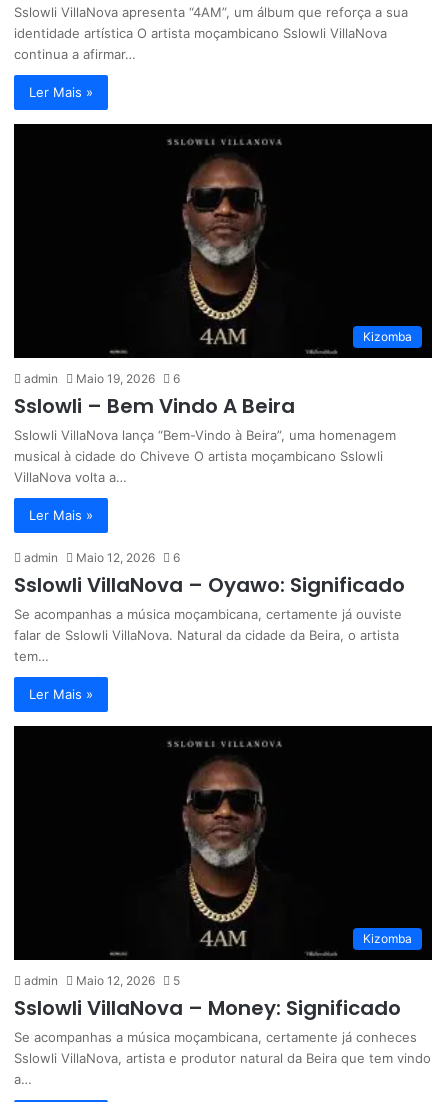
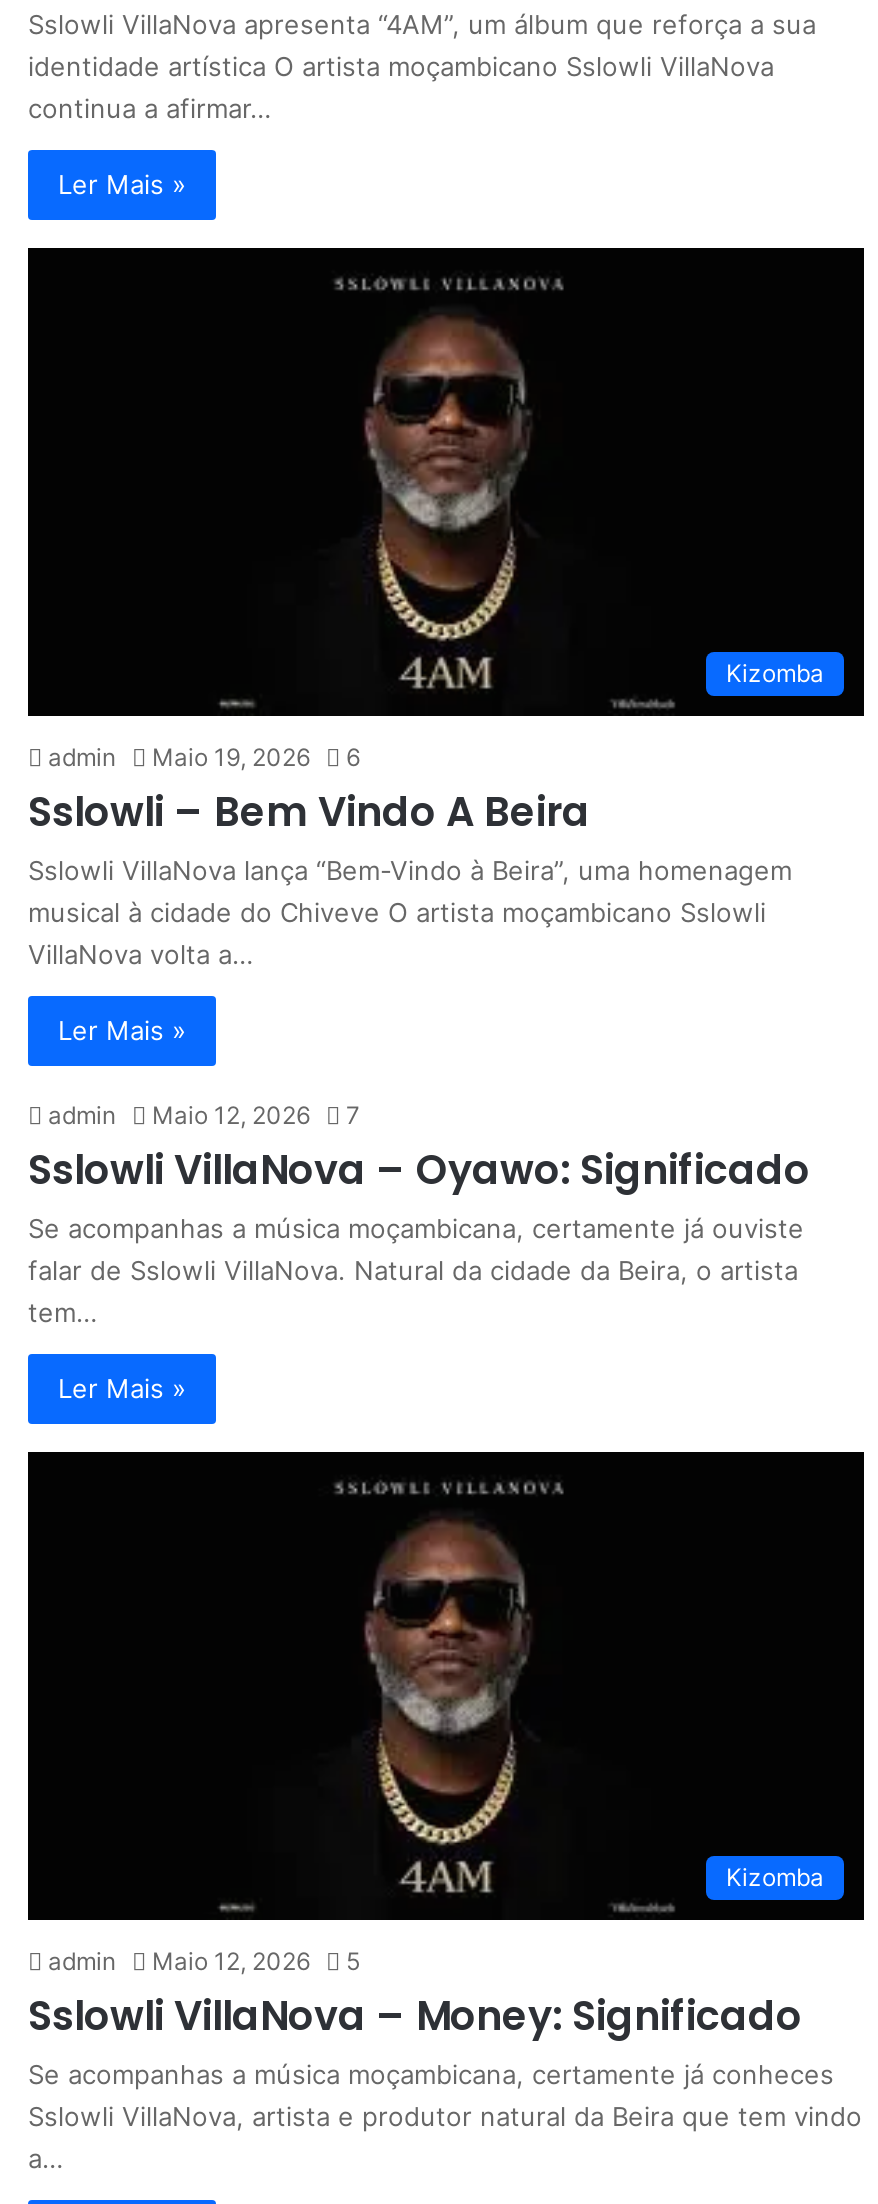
- admin Maio 12, 2026 6
+ admin Maio 12, 2026 7
